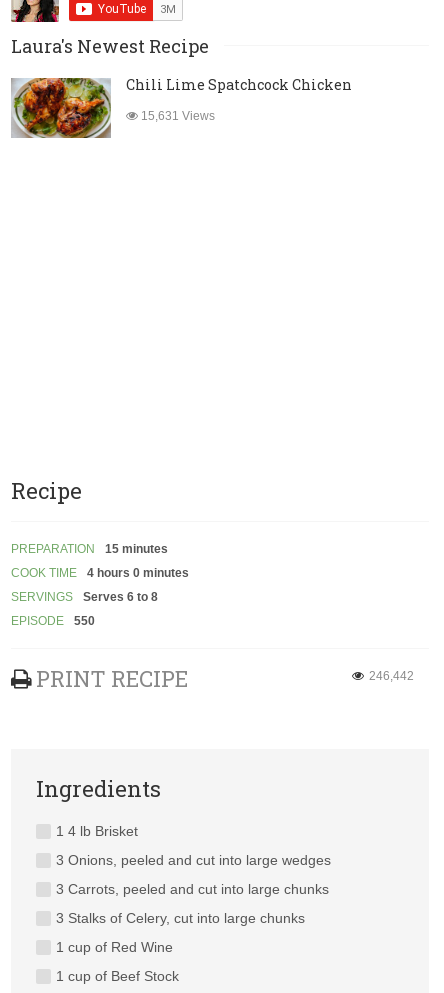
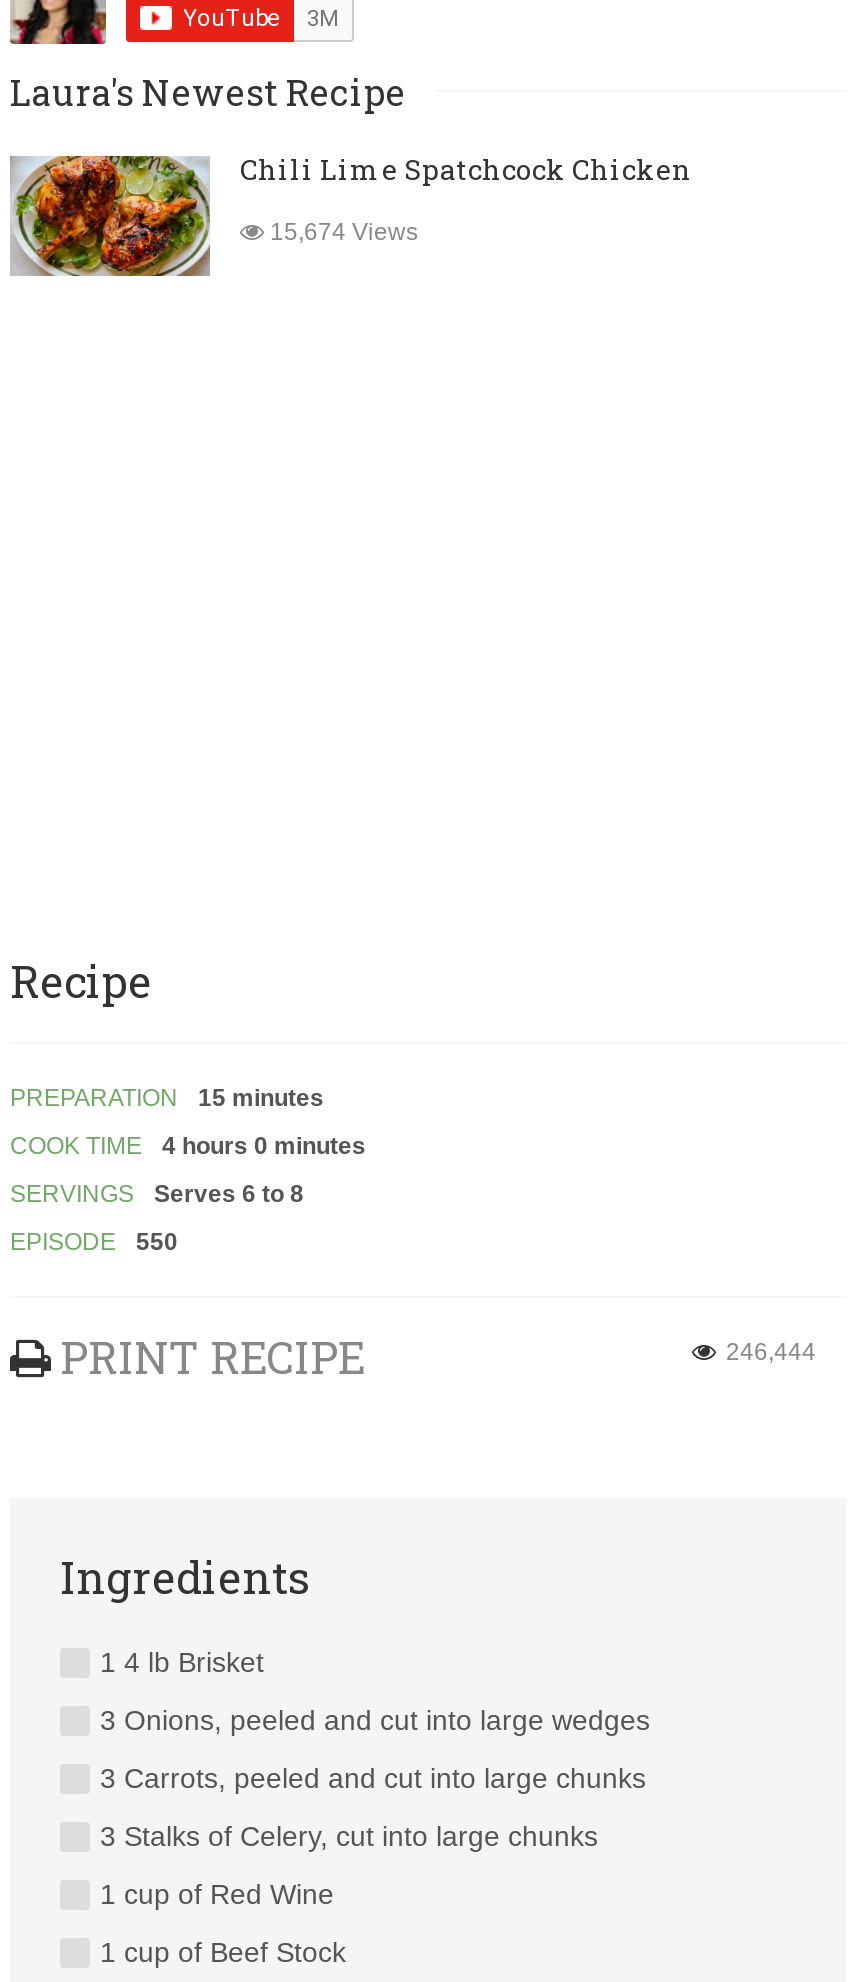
- 15,631 Views
+ 15,674 Views

- 246,442
+ 246,444
